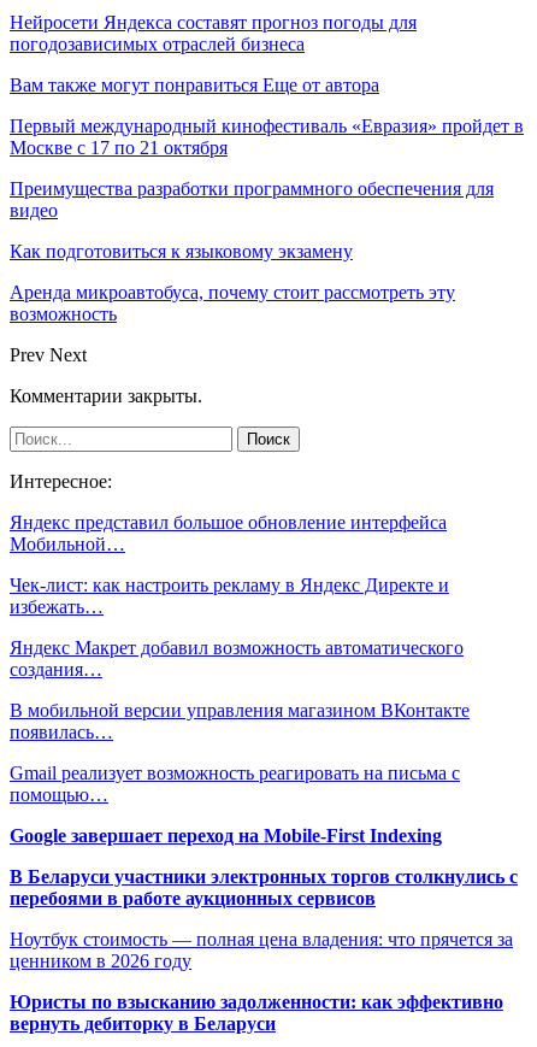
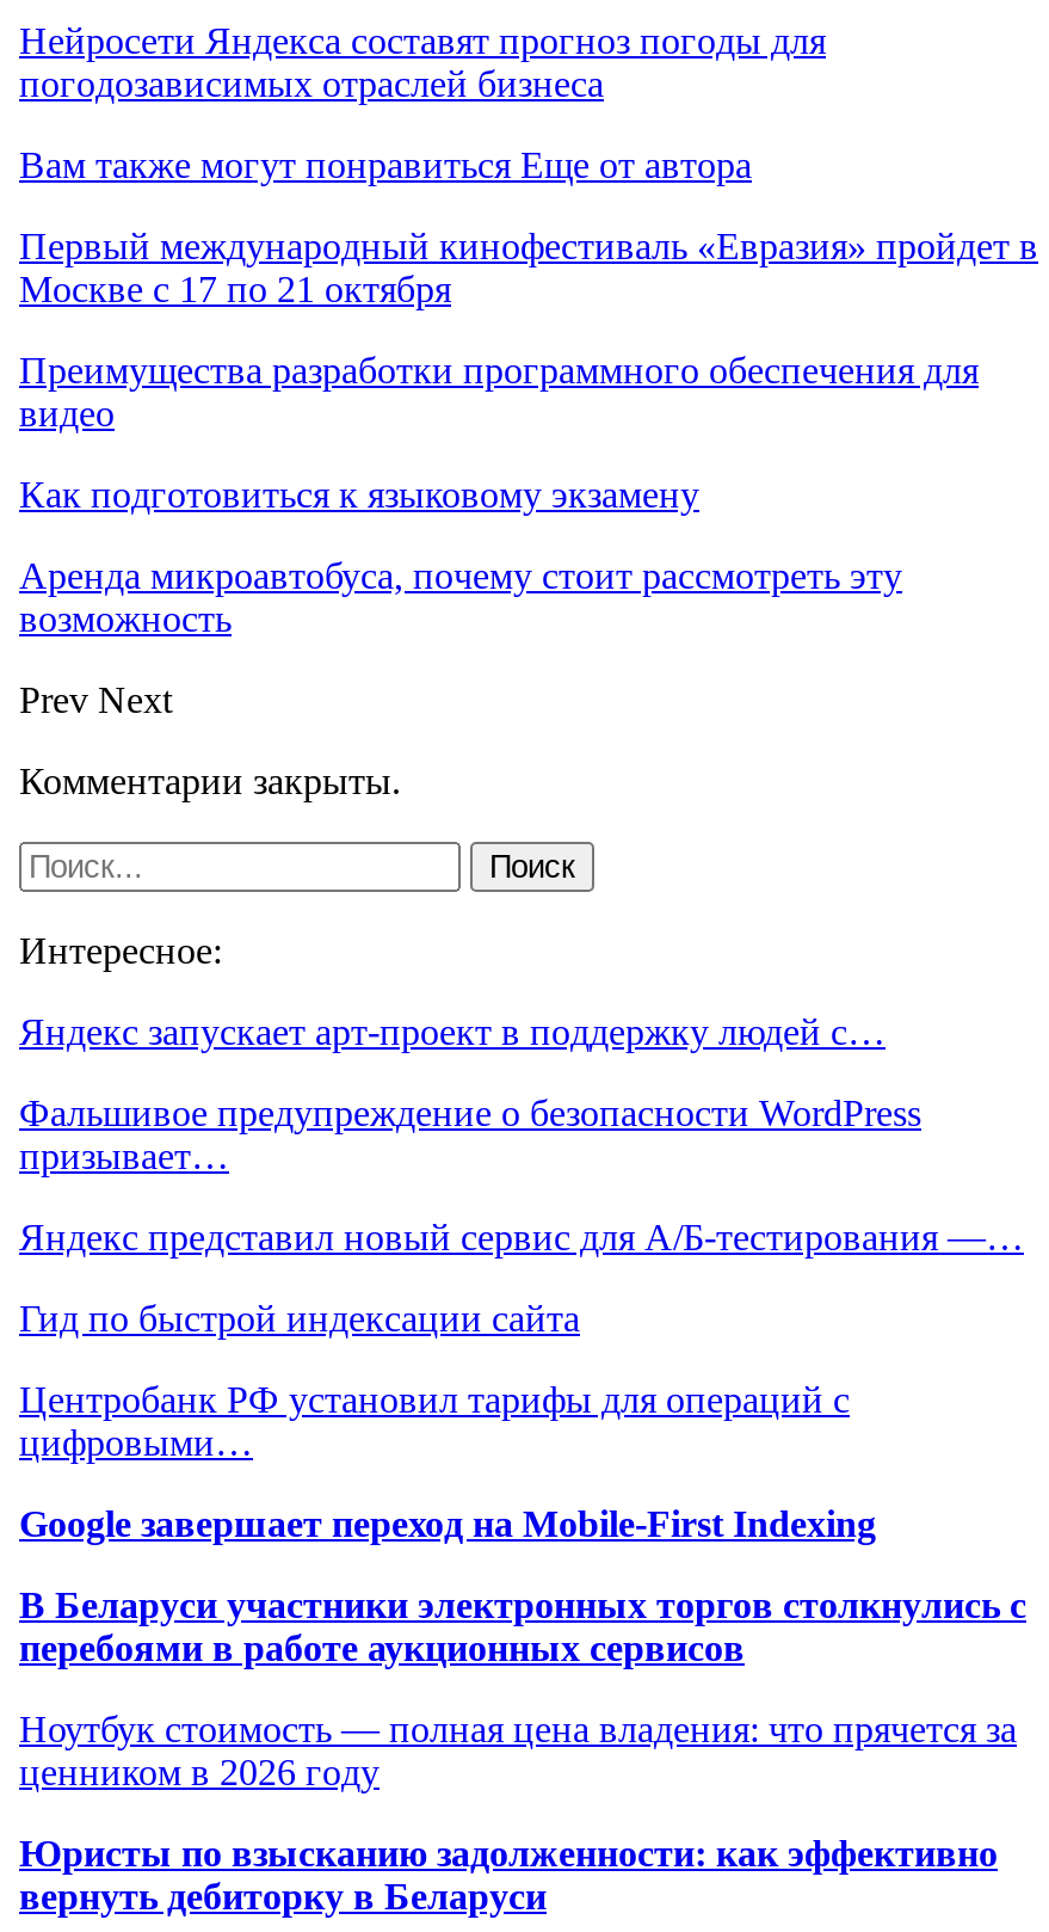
- Яндекс представил большое обновление интерфейса
- Мобильной…
+ Яндекс запускает арт-проект в поддержку людей с…

- Чек-лист: как настроить рекламу в Яндекс Директе и
- избежать…
+ Фальшивое предупреждение о безопасности WordPress
+ призывает…

- Яндекс Макрет добавил возможность автоматического
- создания…
+ Яндекс представил новый сервис для А/Б-тестирования —…

- В мобильной версии управления магазином ВКонтакте
- появилась…
+ Гид по быстрой индексации сайта

- Gmail реализует возможность реагировать на письма с
- помощью…
+ Центробанк РФ установил тарифы для операций с
+ цифровыми…
